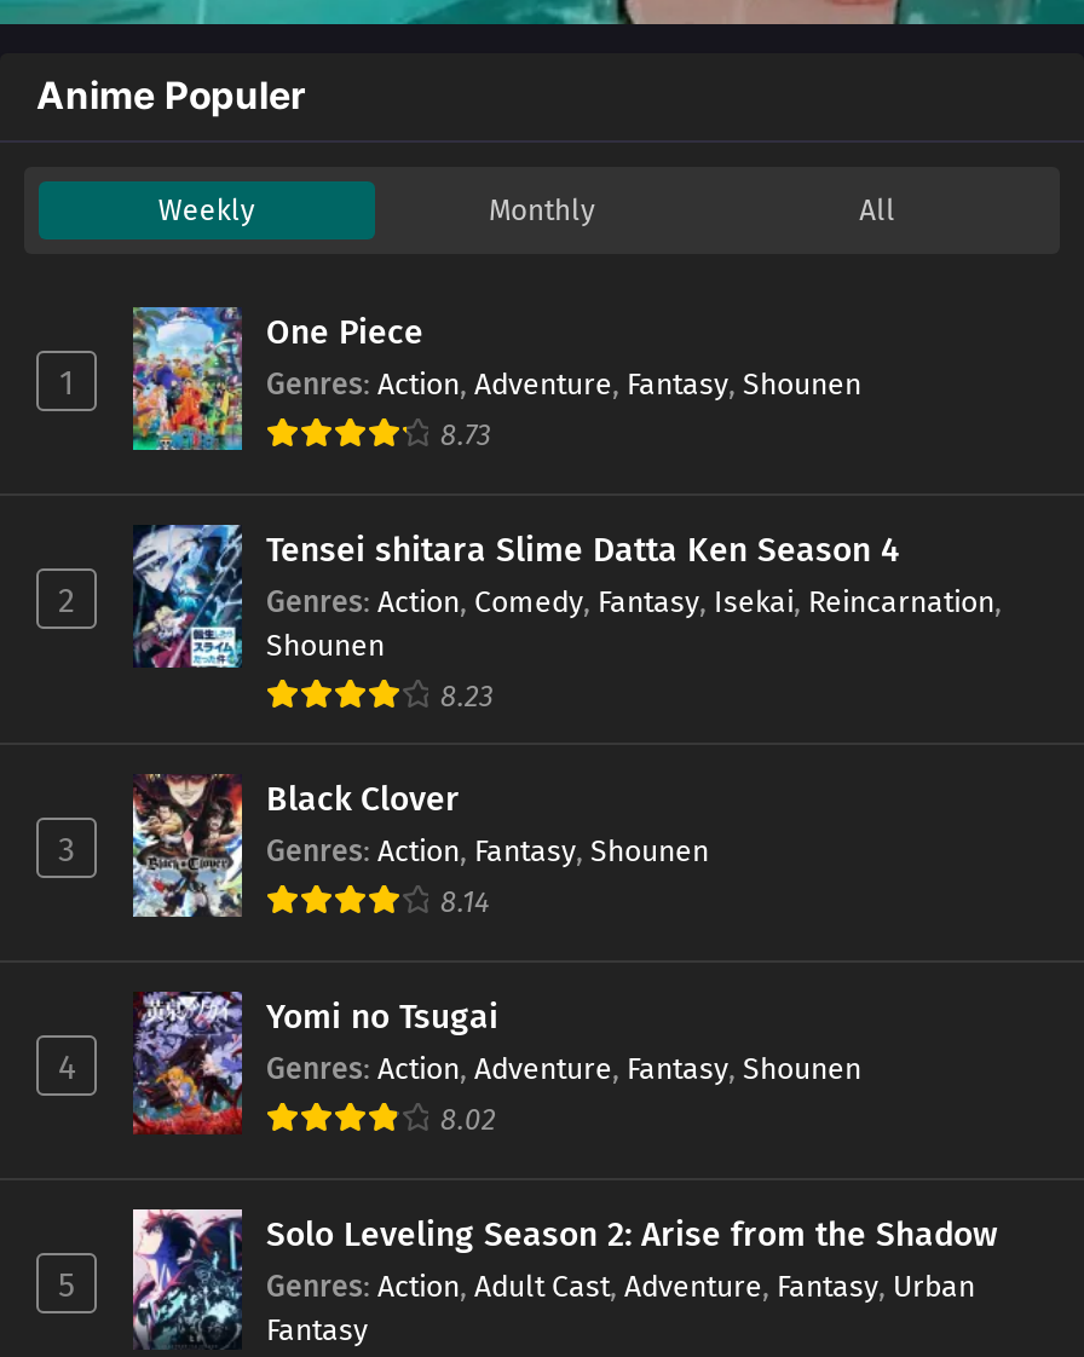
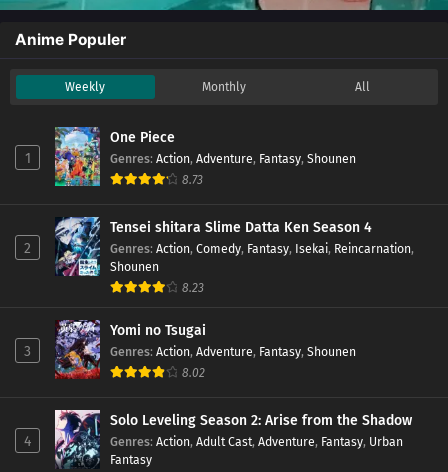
- [image]
- Black Clover
- Genres: Action, Fantasy, Shounen
- 8.14

- 4

- 5
+ 4
